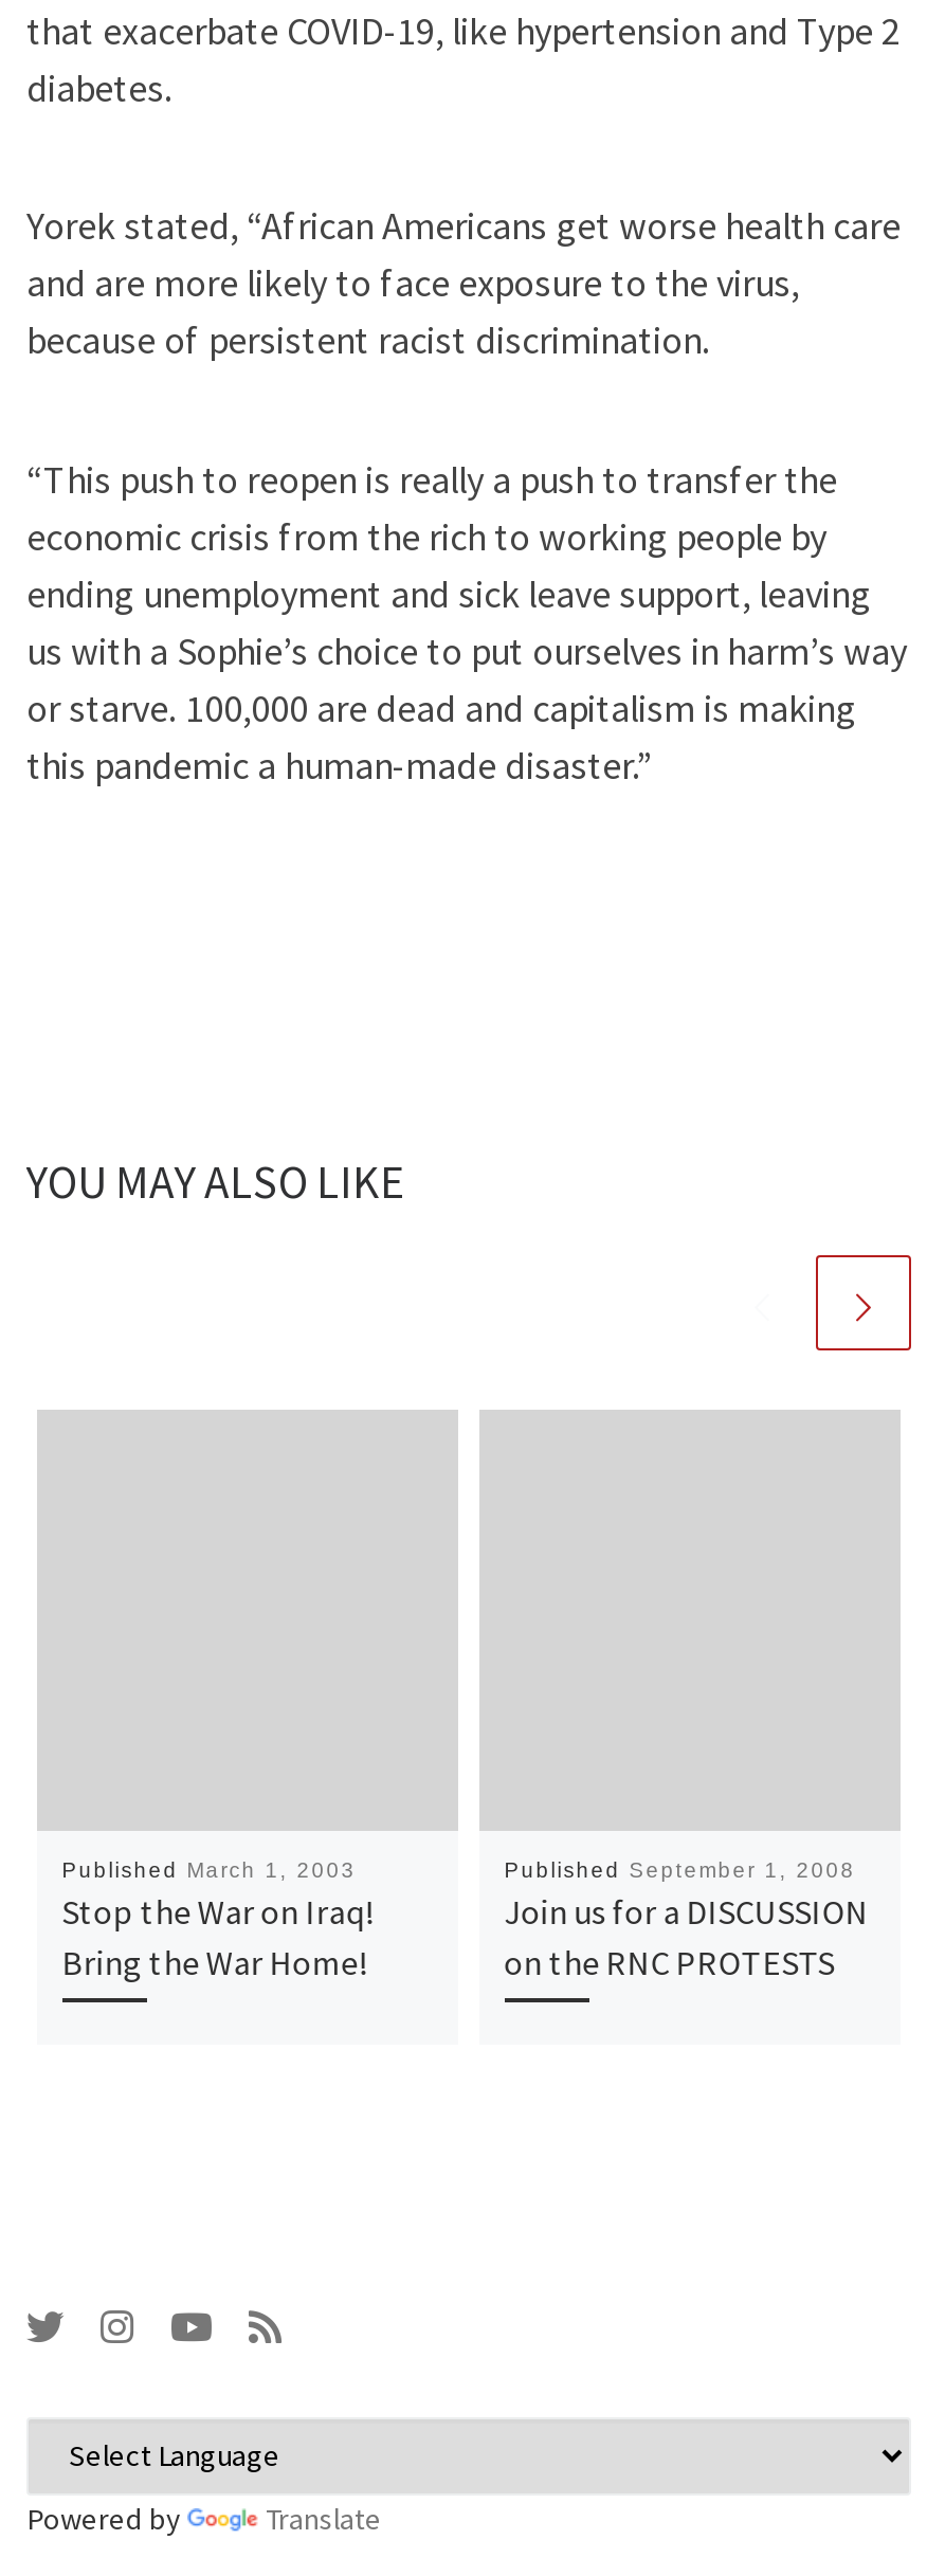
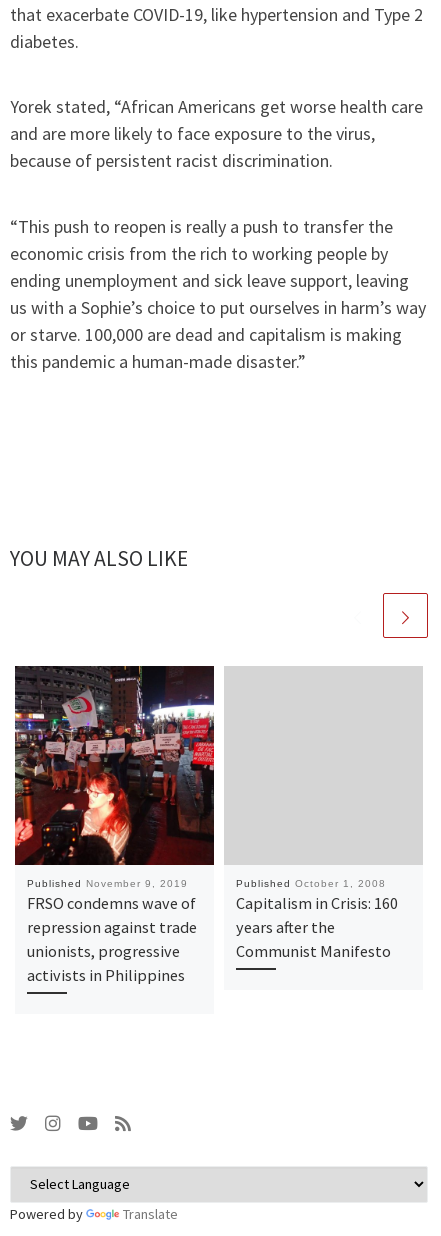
+ [image]

- Published March 1, 2003
- Stop the War on Iraq!
- Bring the War Home!
+ Published November 9, 2019
+ FRSO condemns wave of
+ repression against trade
+ unionists, progressive
+ activists in Philippines

- Published September 1, 2008
- Join us for a DISCUSSION
- on the RNC PROTESTS
+ Published October 1, 2008
+ Capitalism in Crisis: 160
+ years after the
+ Communist Manifesto
